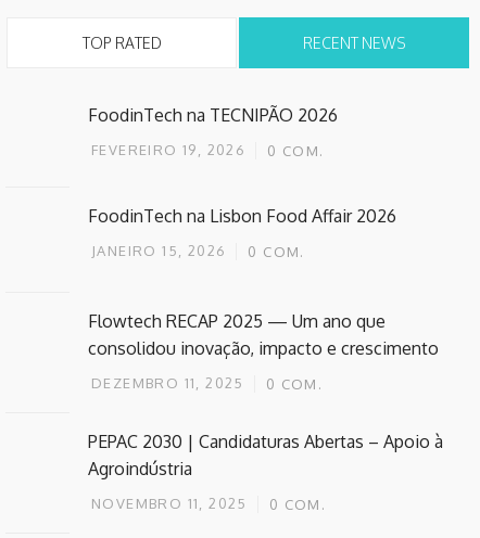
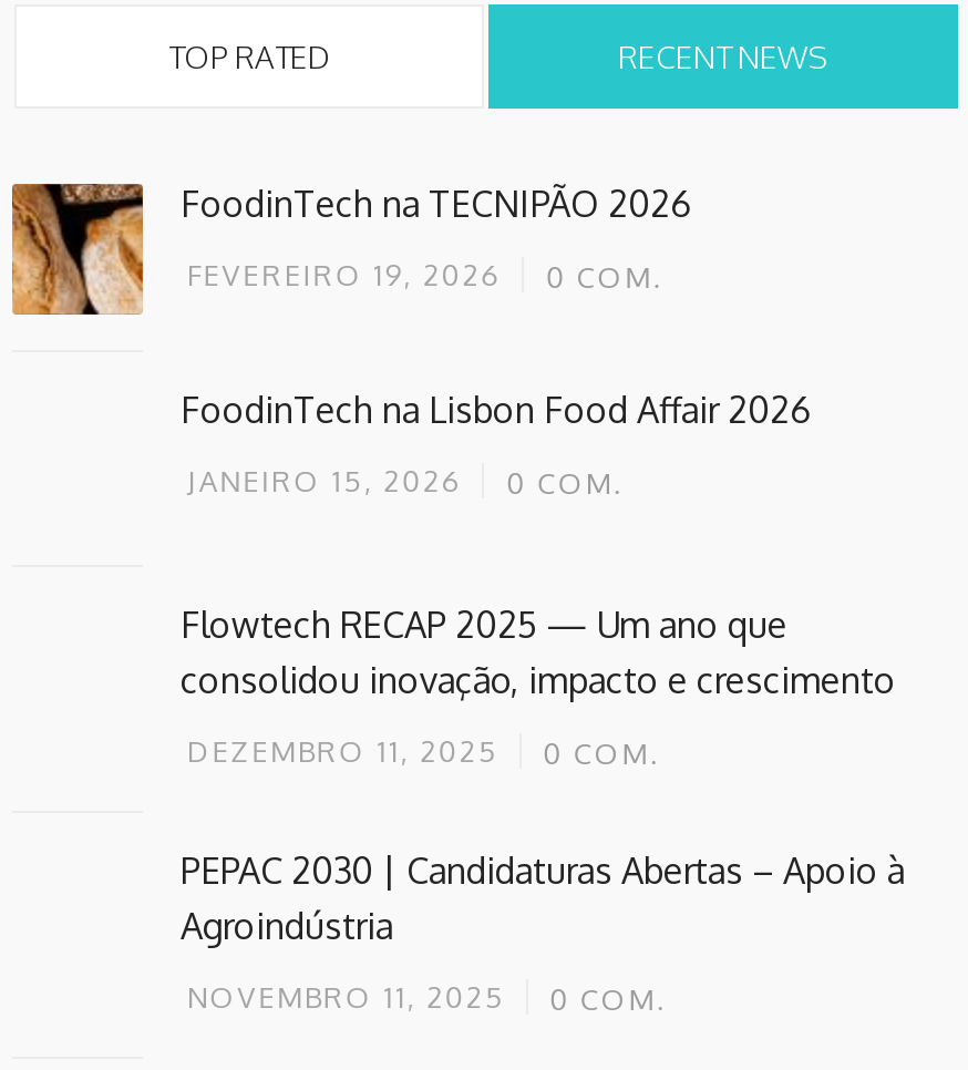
+ [image]
